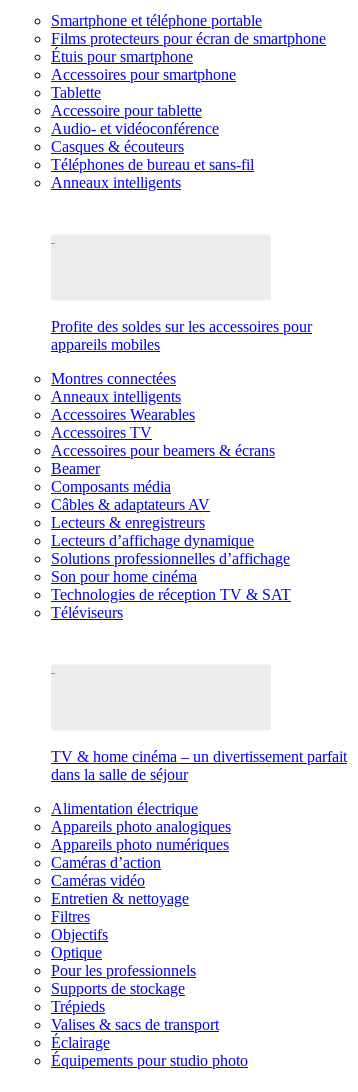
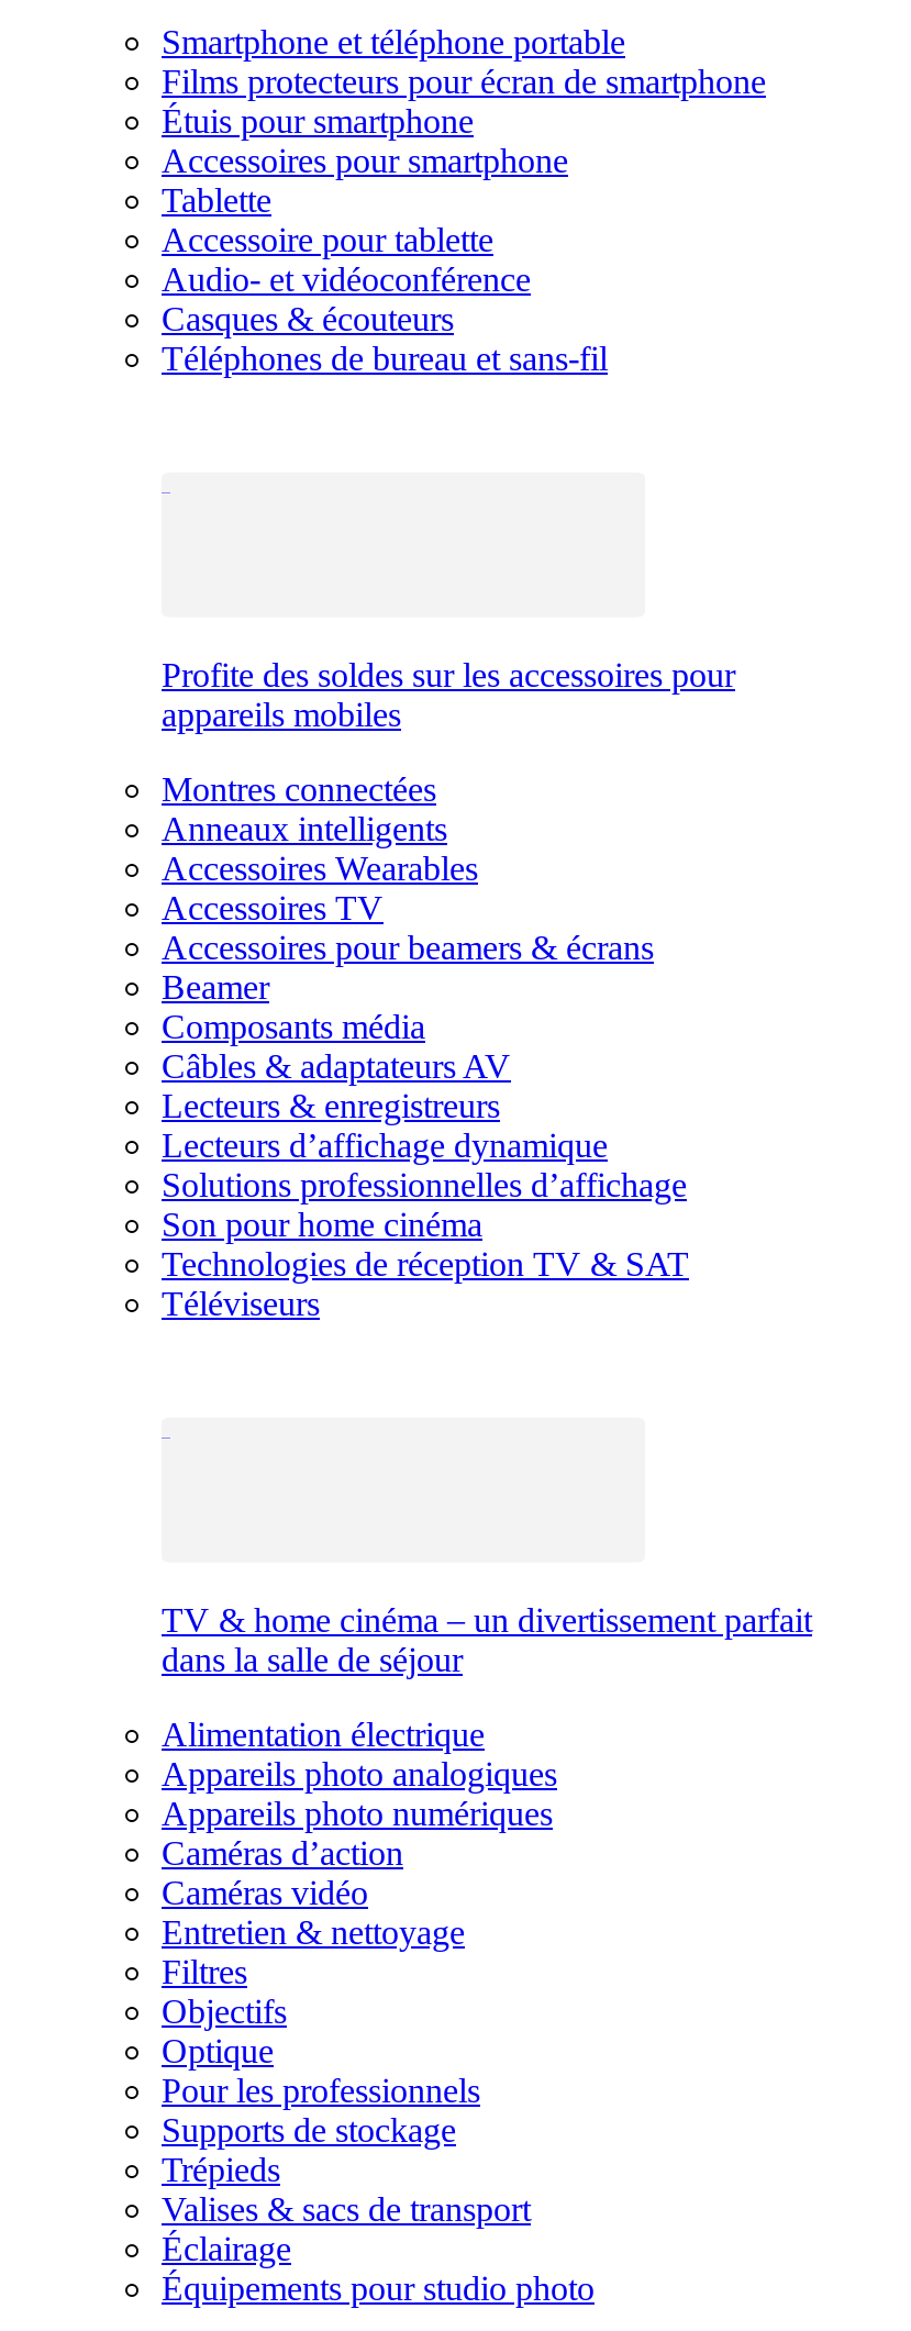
- Anneaux intelligents
